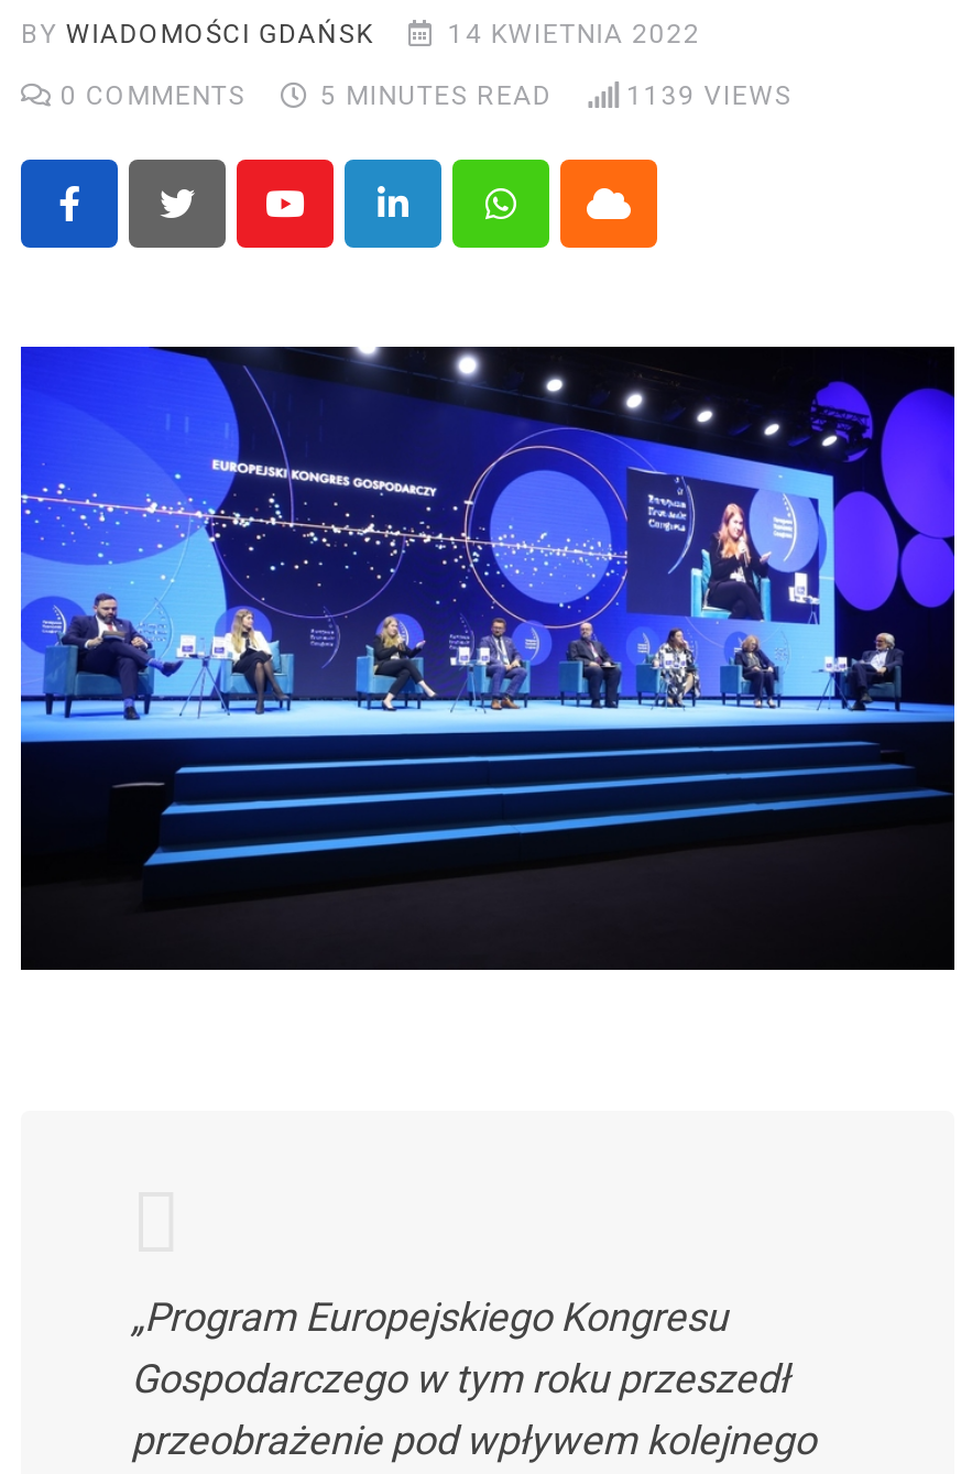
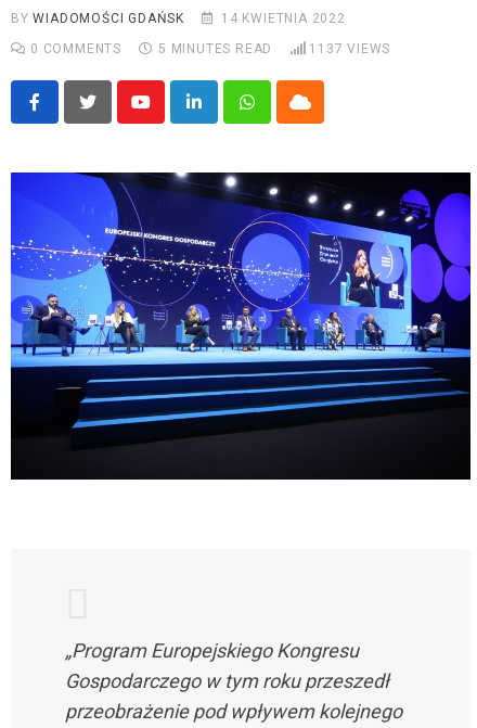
- 1139 VIEWS
+ 1137 VIEWS
